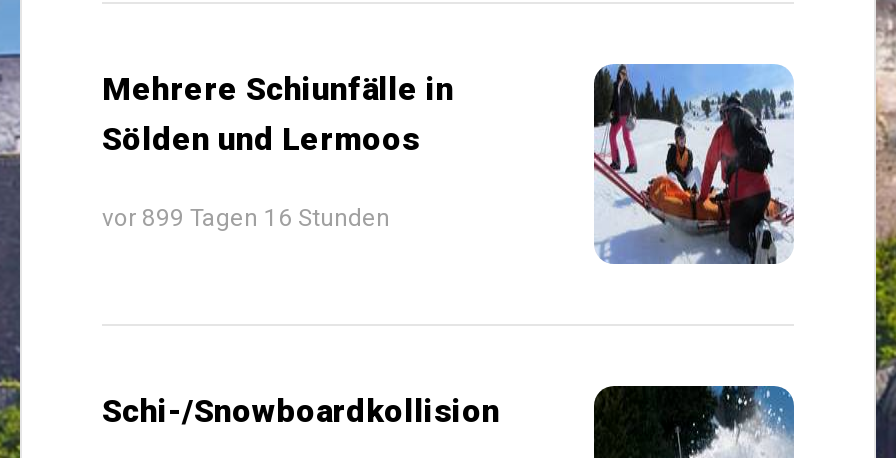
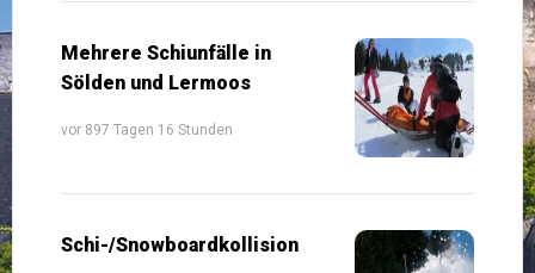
- vor 899 Tagen 16 Stunden
+ vor 897 Tagen 16 Stunden
